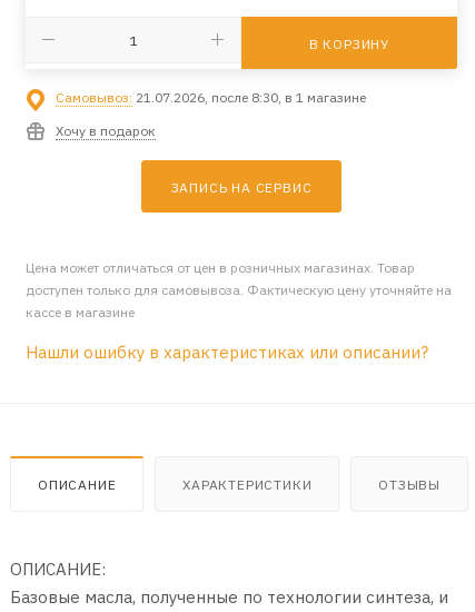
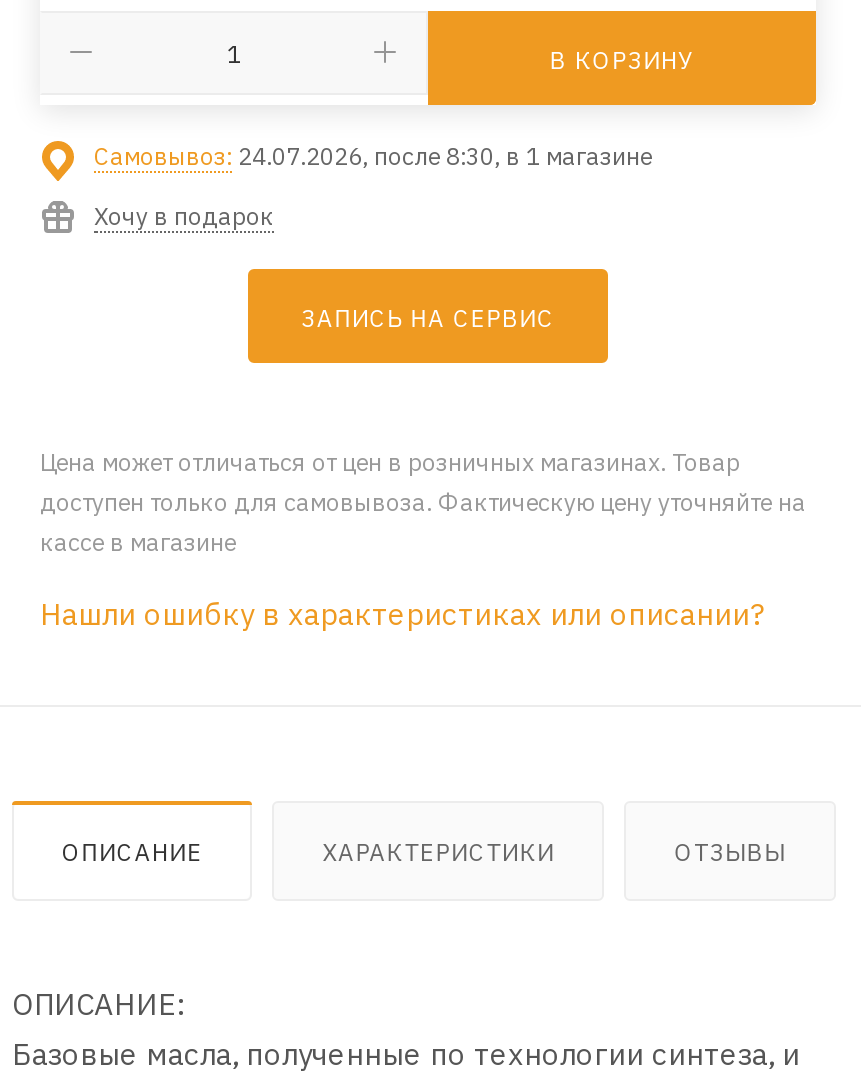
- Самовывоз: 21.07.2026, после 8:30, в 1 магазине
+ Самовывоз: 24.07.2026, после 8:30, в 1 магазине
